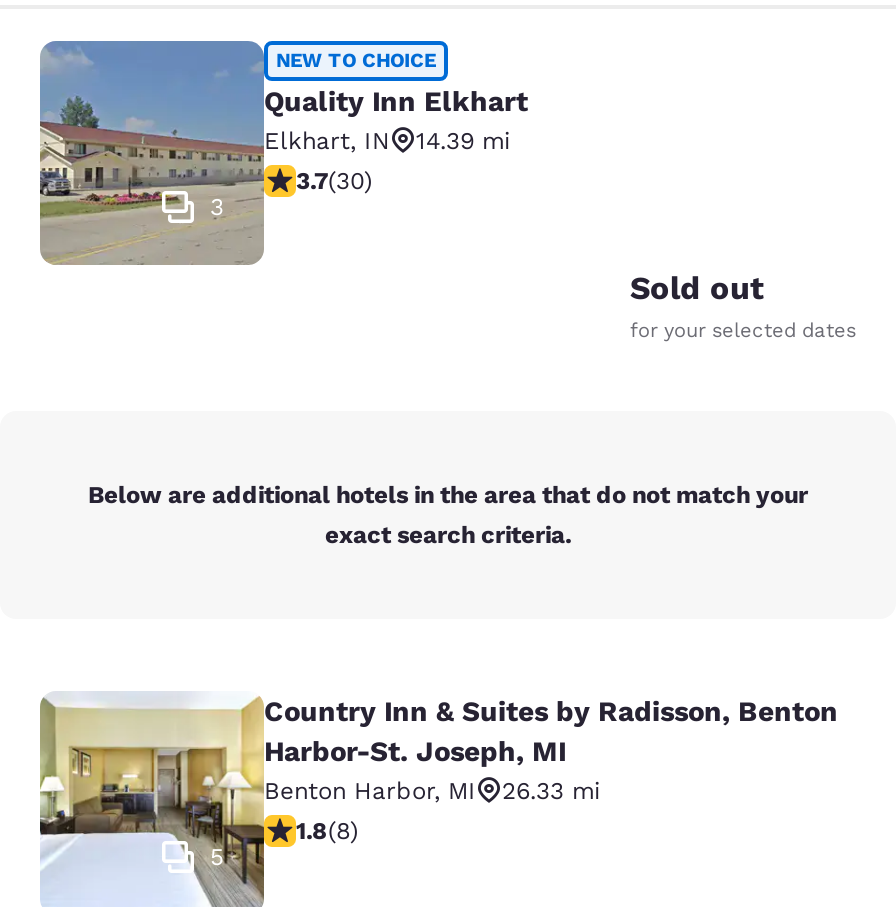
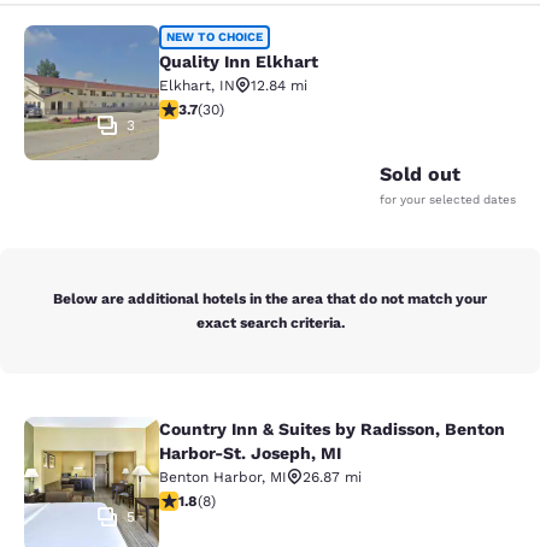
- Elkhart, IN 14.39 mi
+ Elkhart, IN 12.84 mi

- Benton Harbor, MI 26.33 mi
+ Benton Harbor, MI 26.87 mi
